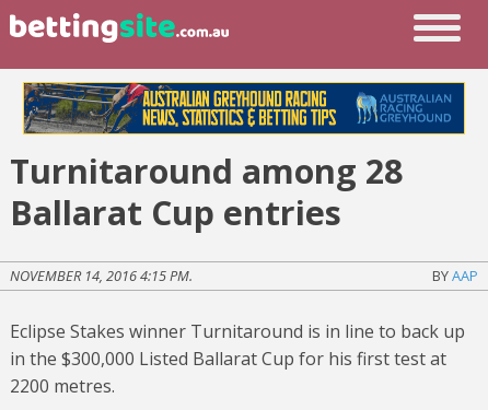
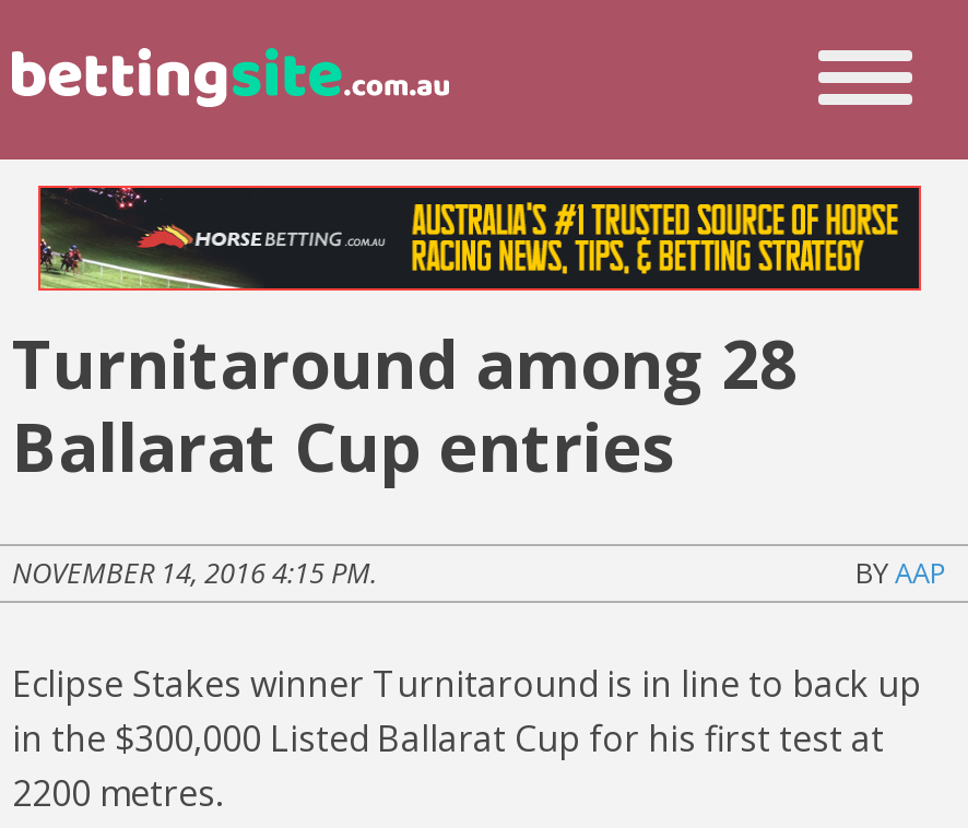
- [image]
+ [image]
